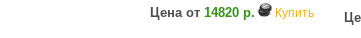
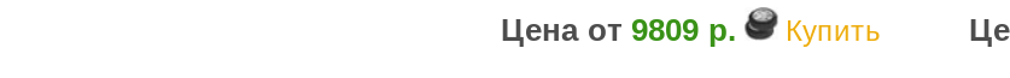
- Цена от 14820 р. Купить
+ Цена от 9809 р. Купить
